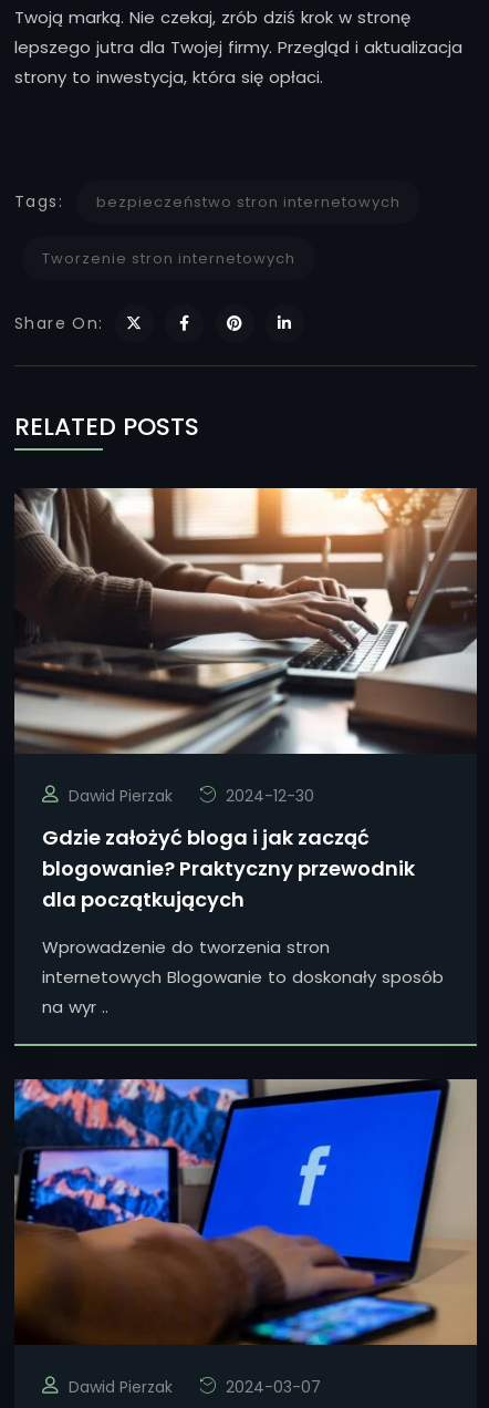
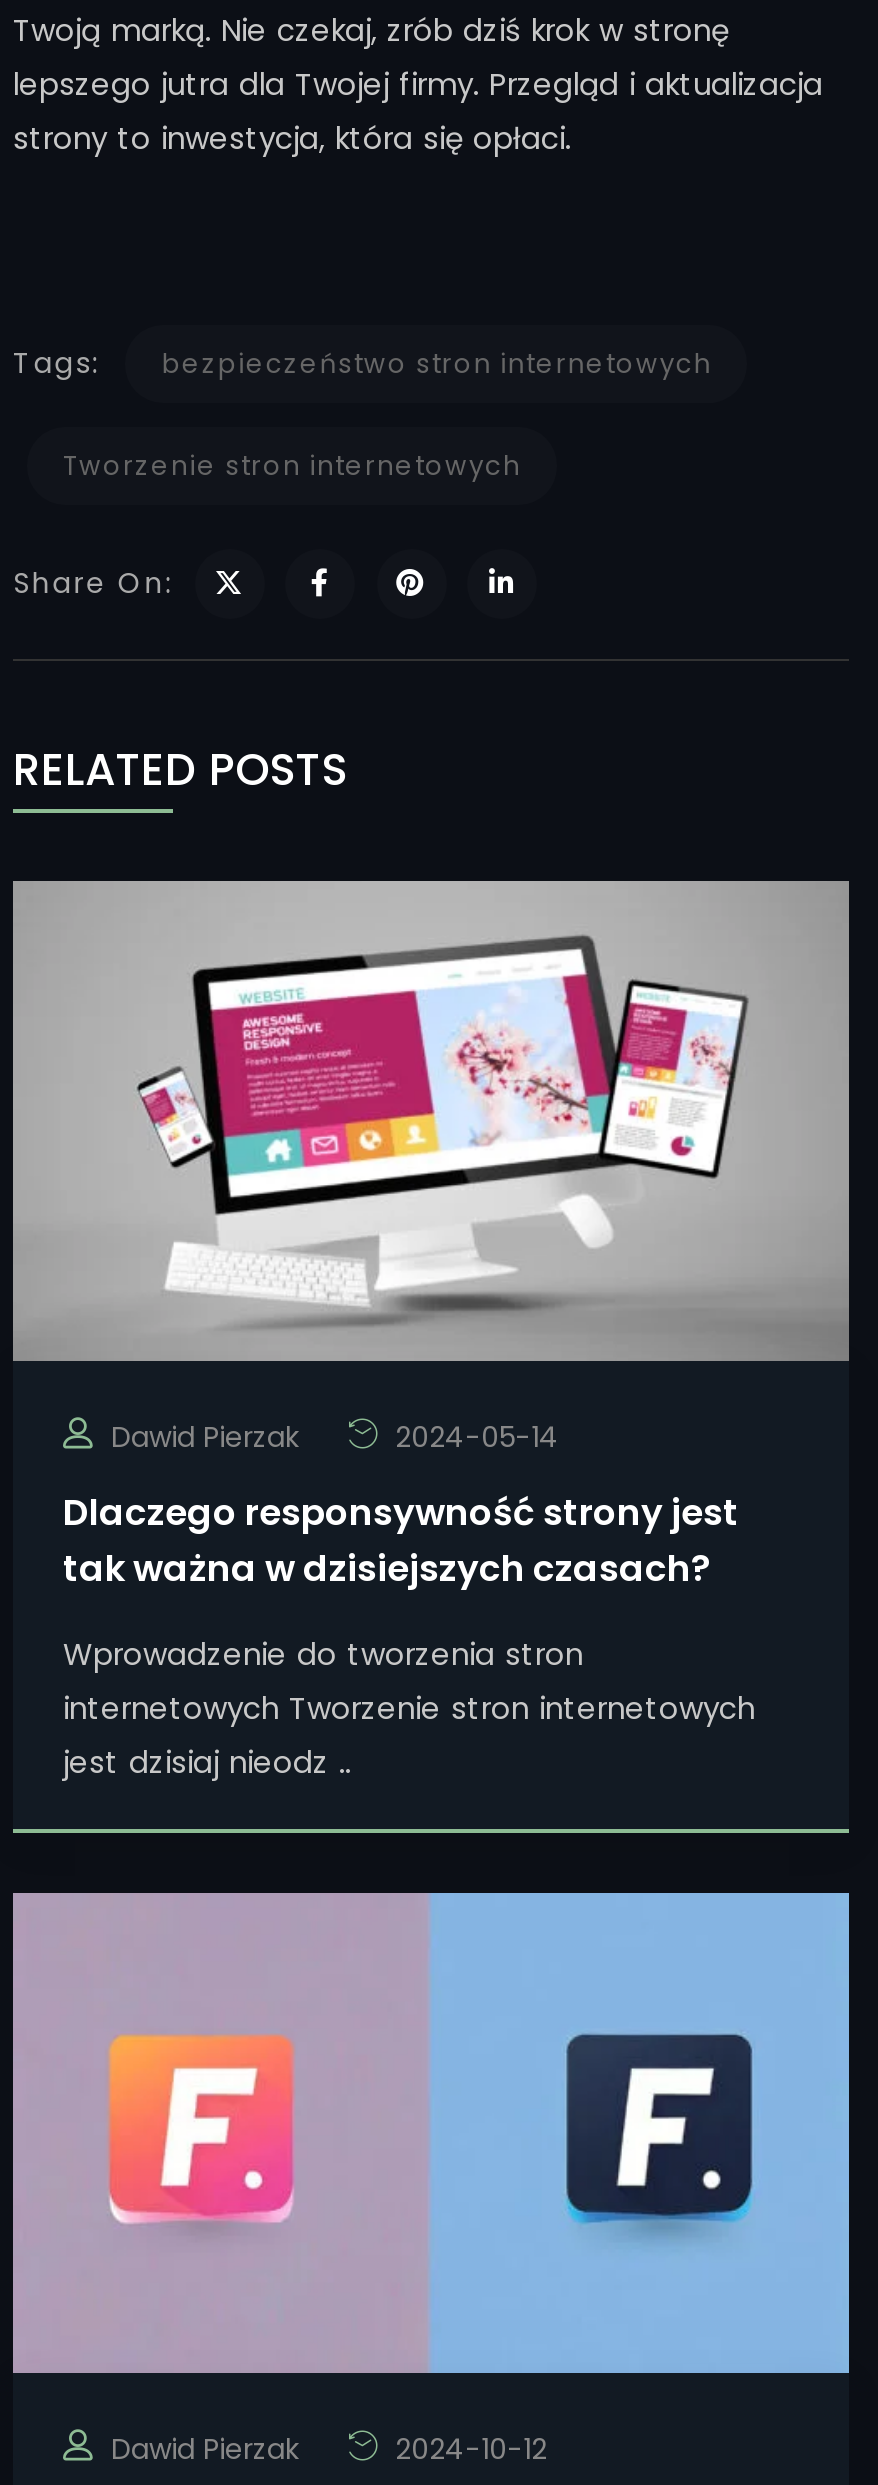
- [image]
- 2024-12-30
+ [image]
+ 2024-05-14

- Gdzie założyć bloga i jak zacząć
- blogowanie? Praktyczny przewodnik
- dla początkujących
+ Dlaczego responsywność strony jest
+ tak ważna w dzisiejszych czasach?

- internetowych Blogowanie to doskonały sposób
- na wyr ..
+ internetowych Tworzenie stron internetowych
+ jest dzisiaj nieodz ..

- [image]
- 2024-03-07
+ [image]
+ 2024-10-12
